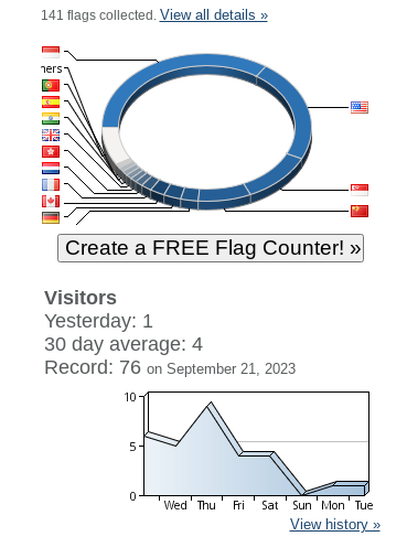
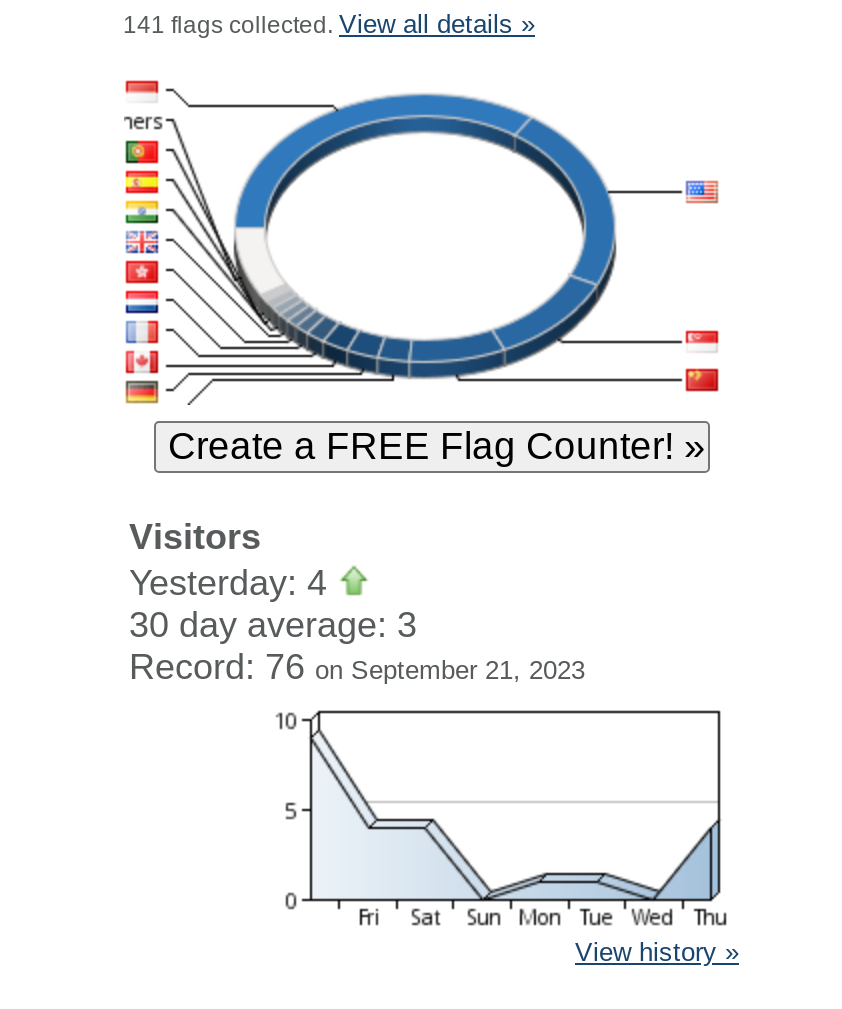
- Yesterday: 1
+ Yesterday: 4

- 30 day average: 4
+ 30 day average: 3

- [image]
+ [image]
